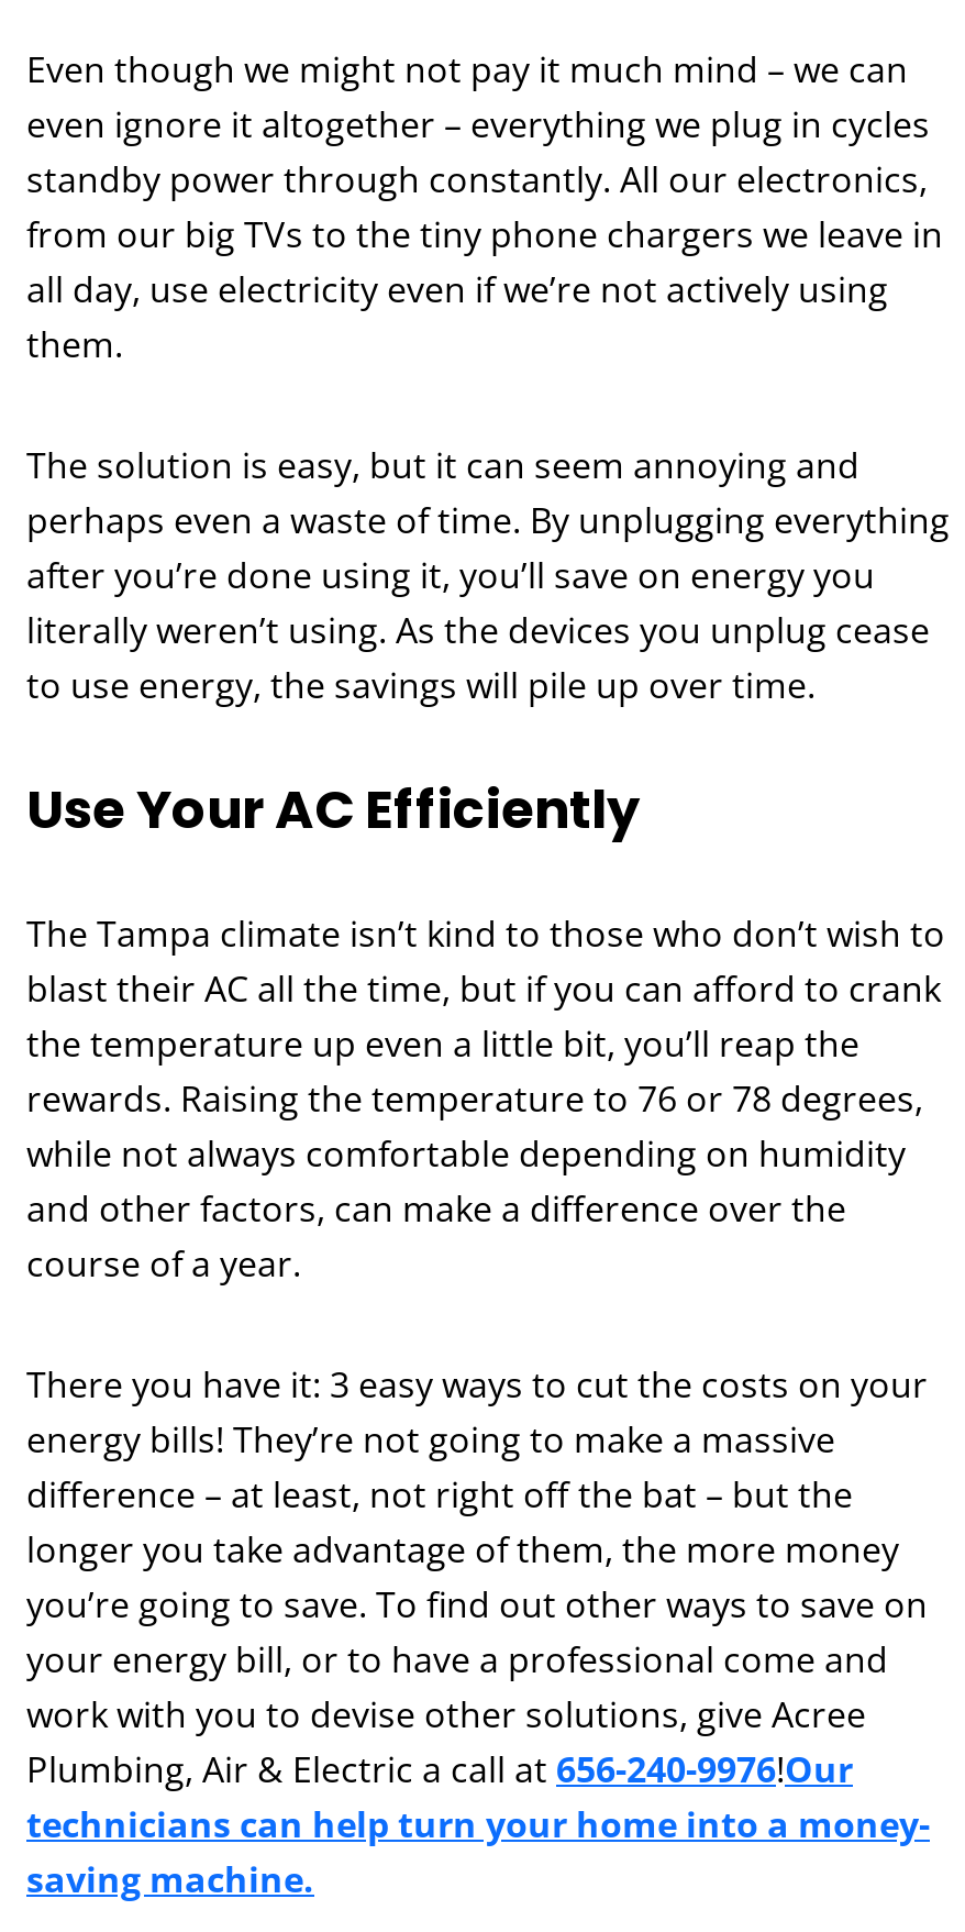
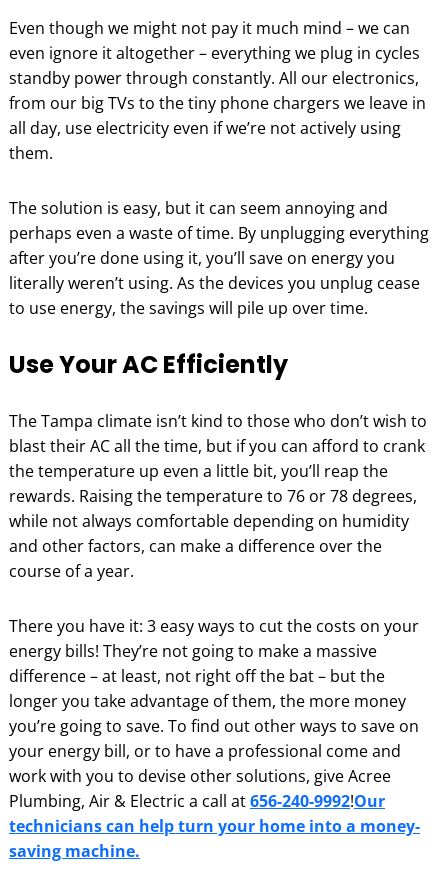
- Plumbing, Air & Electric a call at 656-240-9976!Our
+ Plumbing, Air & Electric a call at 656-240-9992!Our
